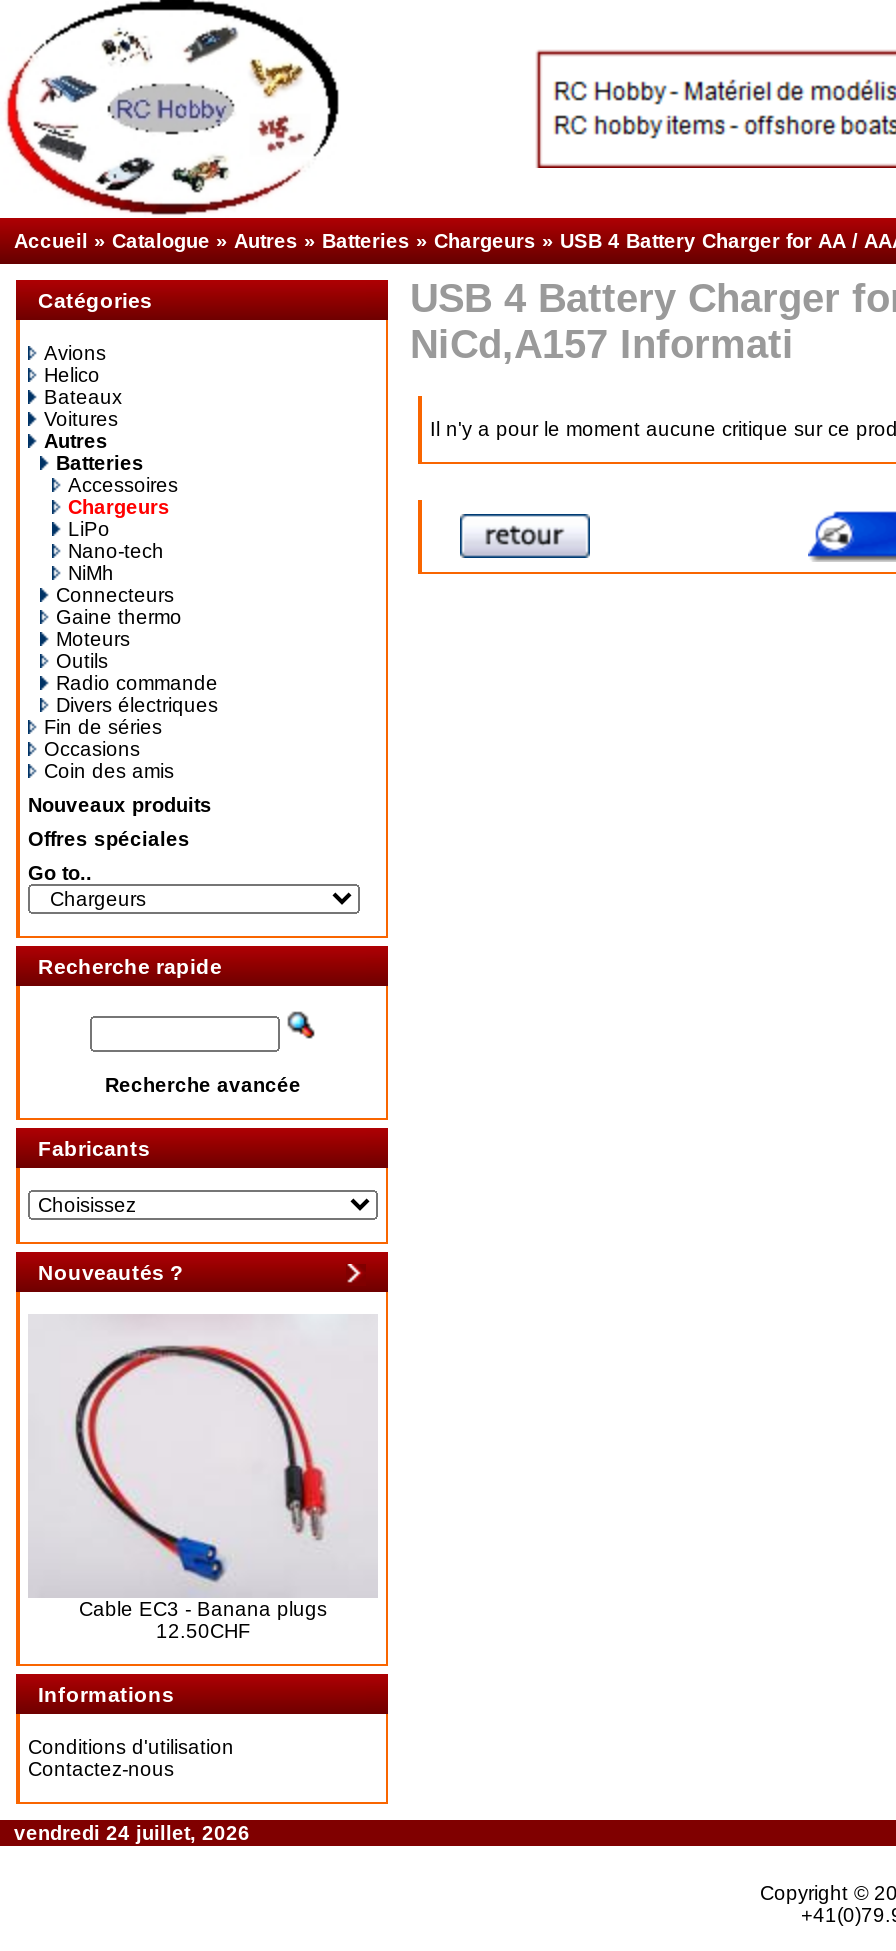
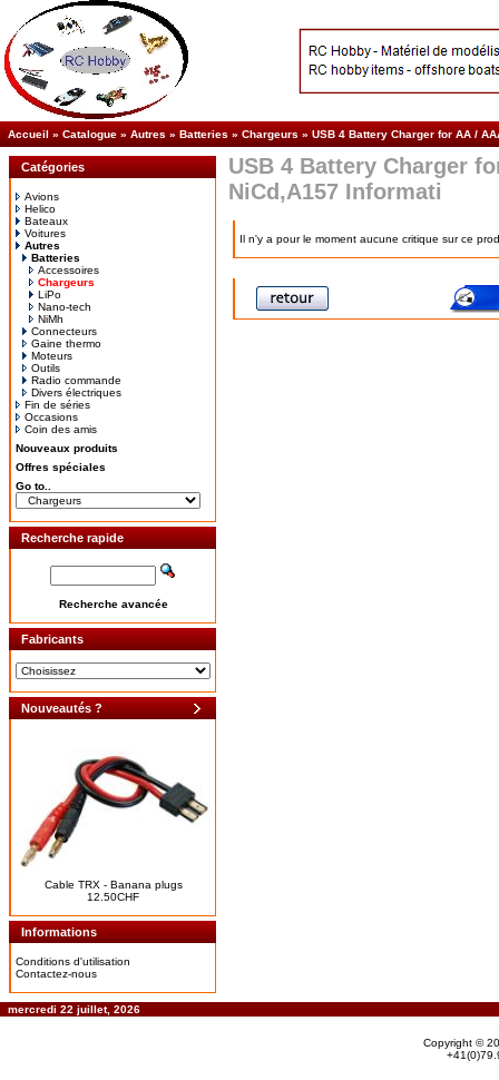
- [image]
- Cable EC3 - Banana plugs
+ [image]
+ Cable TRX - Banana plugs

- vendredi 24 juillet, 2026
+ mercredi 22 juillet, 2026
